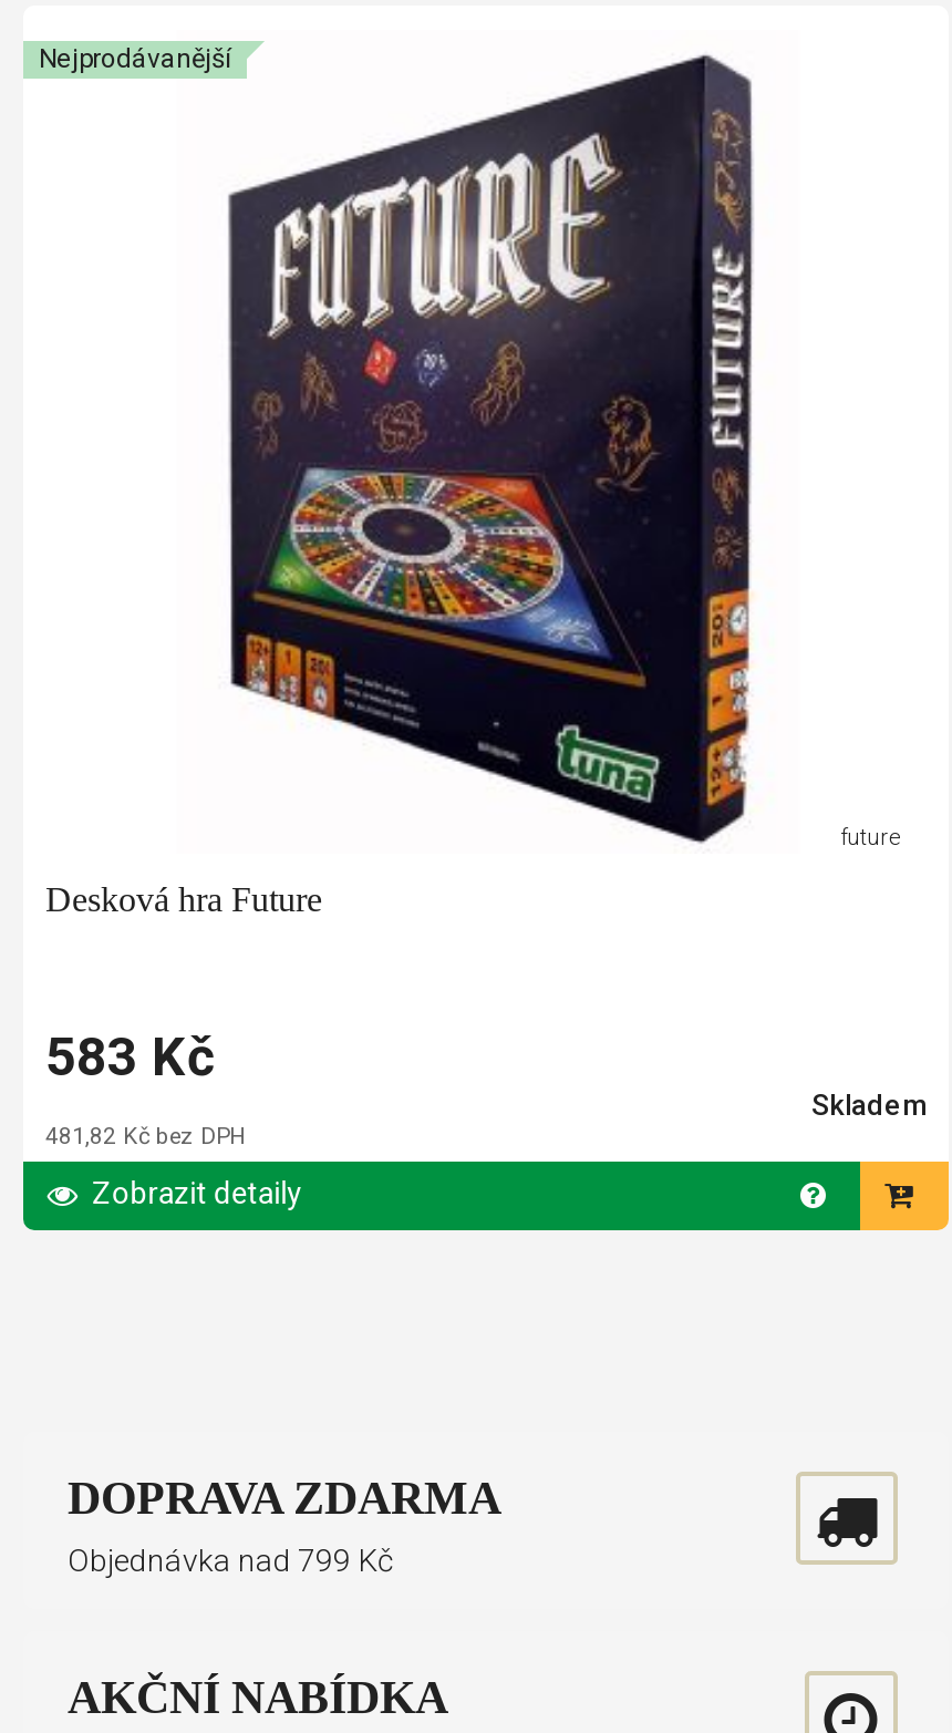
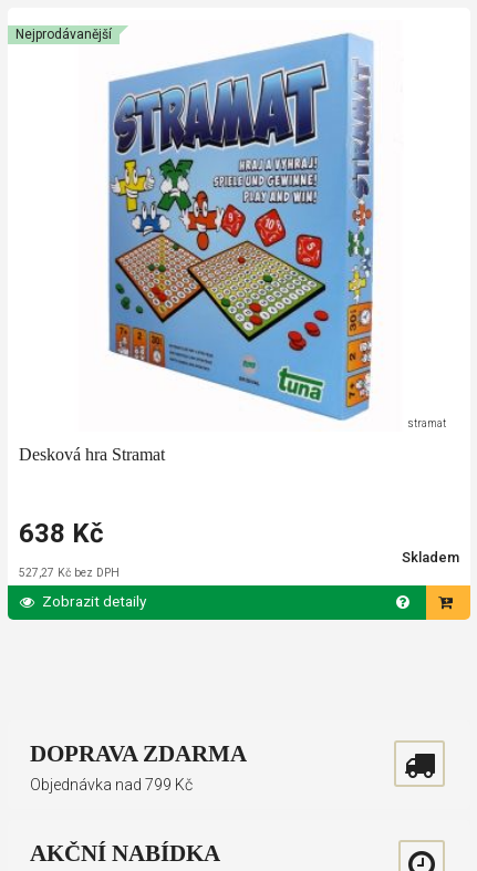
- [image]
- Desková hra Future
+ [image]
+ Desková hra Stramat

- future
+ stramat

- 583 Kč
+ 638 Kč

- 481,82 Kč bez DPH
+ 527,27 Kč bez DPH
